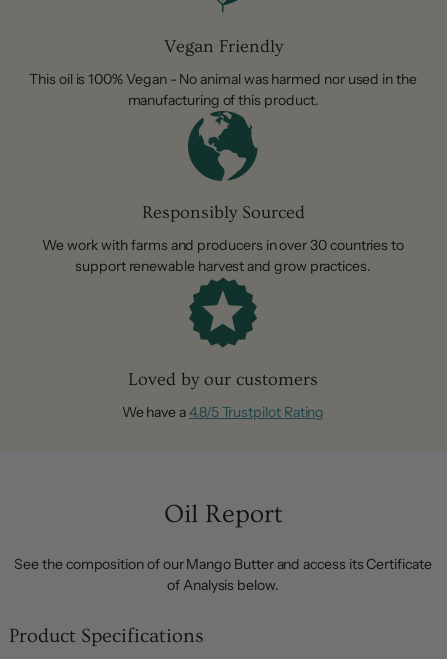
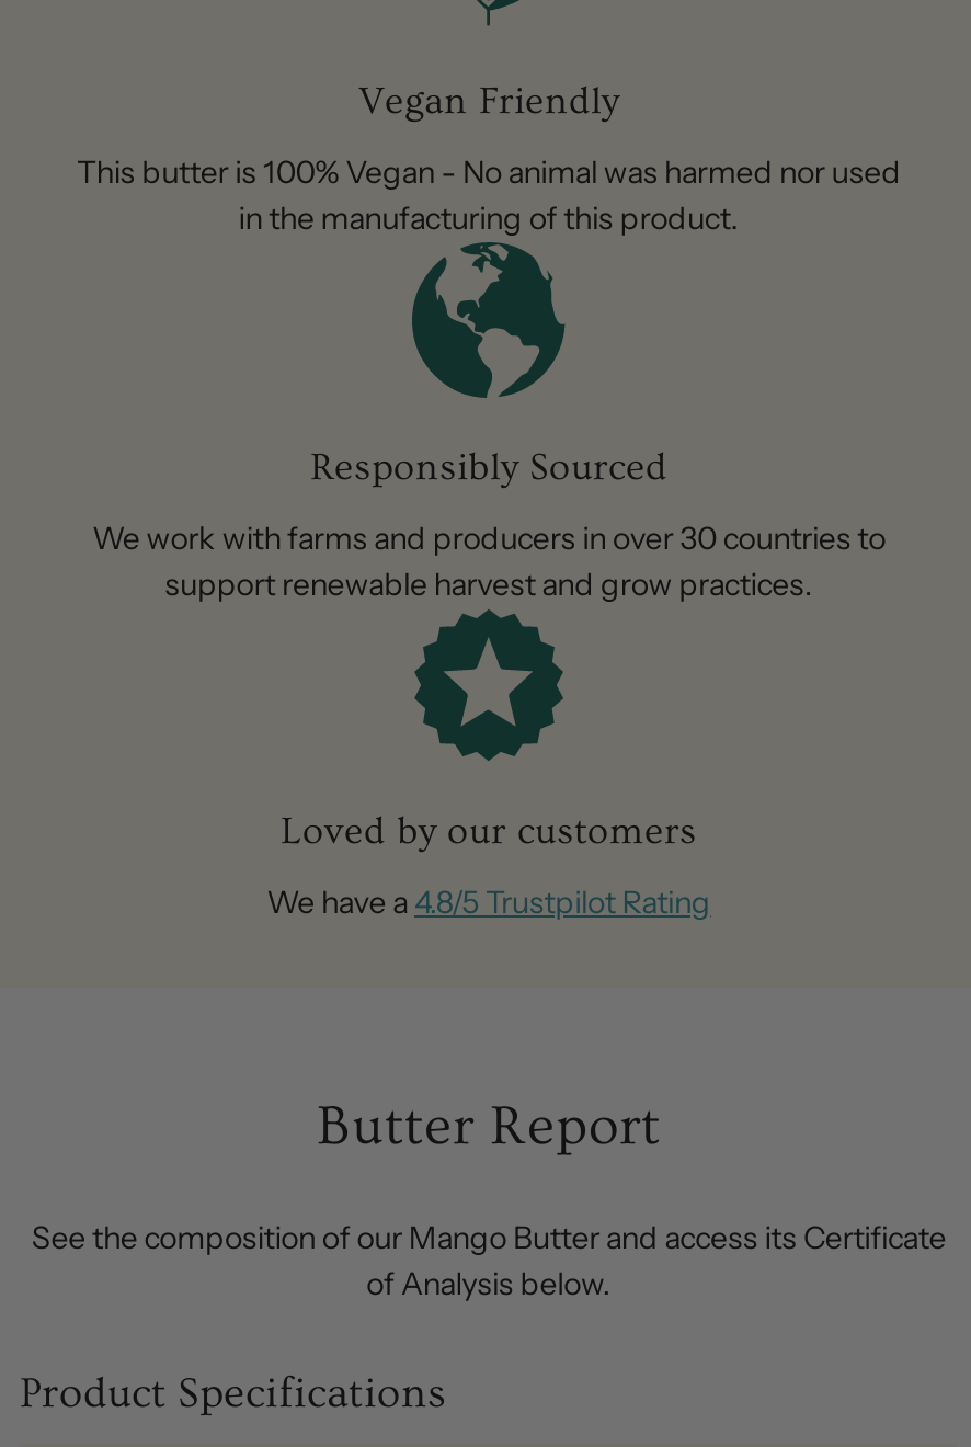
- This oil is 100% Vegan - No animal was harmed nor used in the
- manufacturing of this product.
+ This butter is 100% Vegan - No animal was harmed nor used
+ in the manufacturing of this product.

- Oil Report
+ Butter Report
